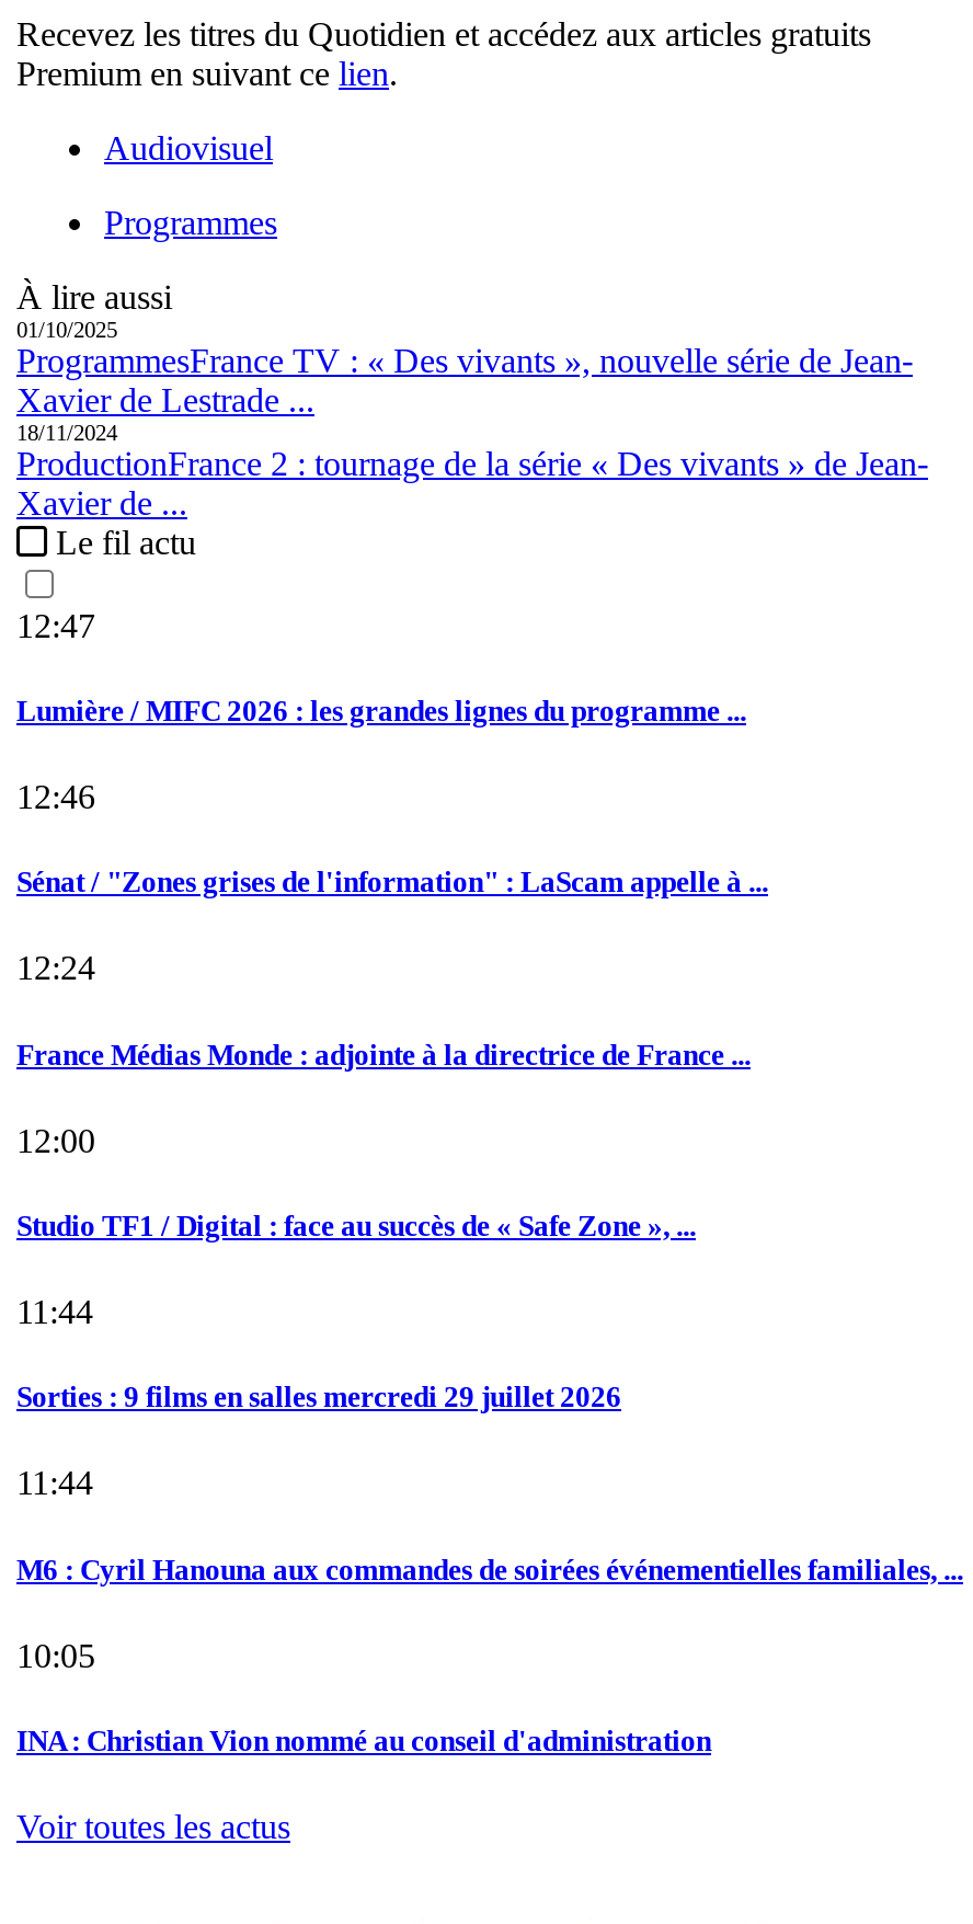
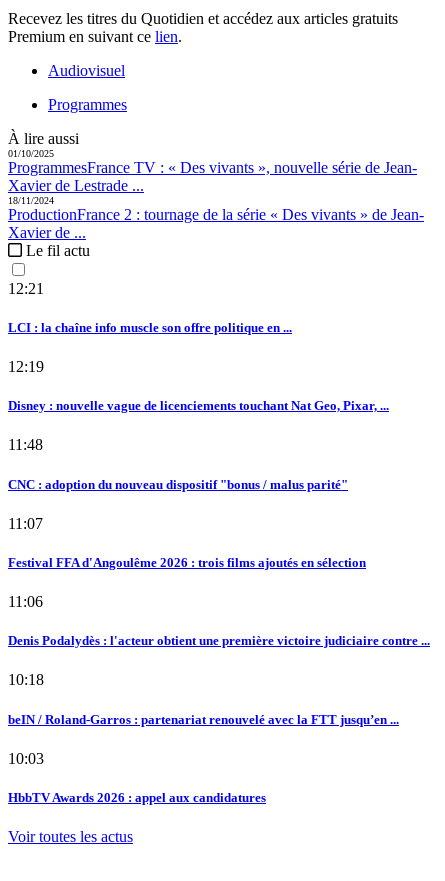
- 12:47
+ 12:21

- Lumière / MIFC 2026 : les grandes lignes du programme ...
+ LCI : la chaîne info muscle son offre politique en ...

- 12:46
+ 12:19

- Sénat / "Zones grises de l'information" : LaScam appelle à ...
+ Disney : nouvelle vague de licenciements touchant Nat Geo, Pixar, ...

- 12:24
+ 11:48

- France Médias Monde : adjointe à la directrice de France ...
+ CNC : adoption du nouveau dispositif "bonus / malus parité"

- 12:00
+ 11:07

- Studio TF1 / Digital : face au succès de « Safe Zone », ...
+ Festival FFA d'Angoulême 2026 : trois films ajoutés en sélection

- 11:44
+ 11:06

- Sorties : 9 films en salles mercredi 29 juillet 2026
+ Denis Podalydès : l'acteur obtient une première victoire judiciaire contre ...

- 11:44
+ 10:18

- M6 : Cyril Hanouna aux commandes de soirées événementielles familiales, ...
+ beIN / Roland-Garros : partenariat renouvelé avec la FTT jusqu’en ...

- 10:05
+ 10:03

- INA : Christian Vion nommé au conseil d'administration
+ HbbTV Awards 2026 : appel aux candidatures
